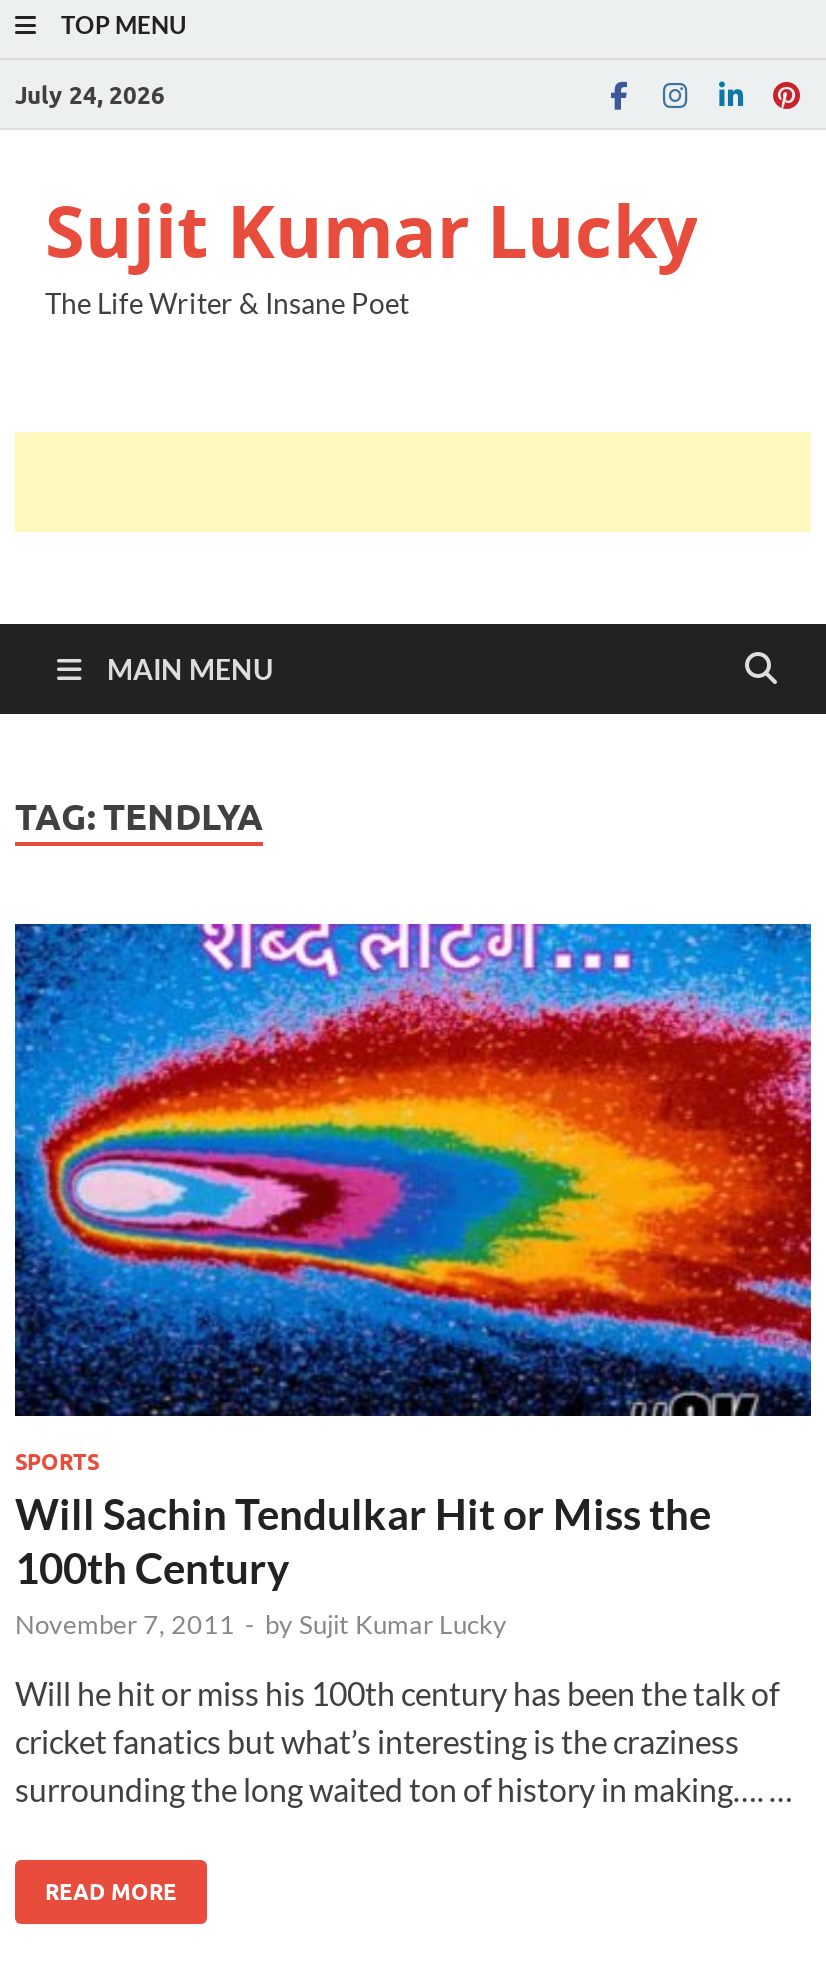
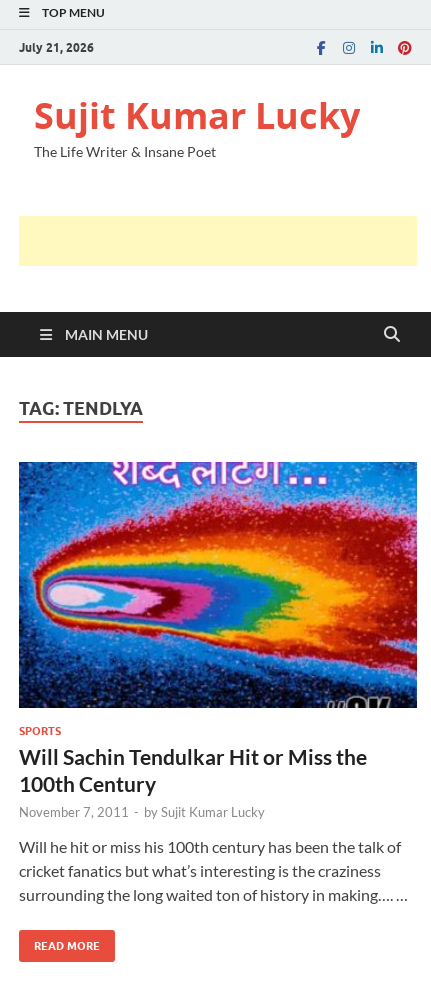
- July 24, 2026
+ July 21, 2026
